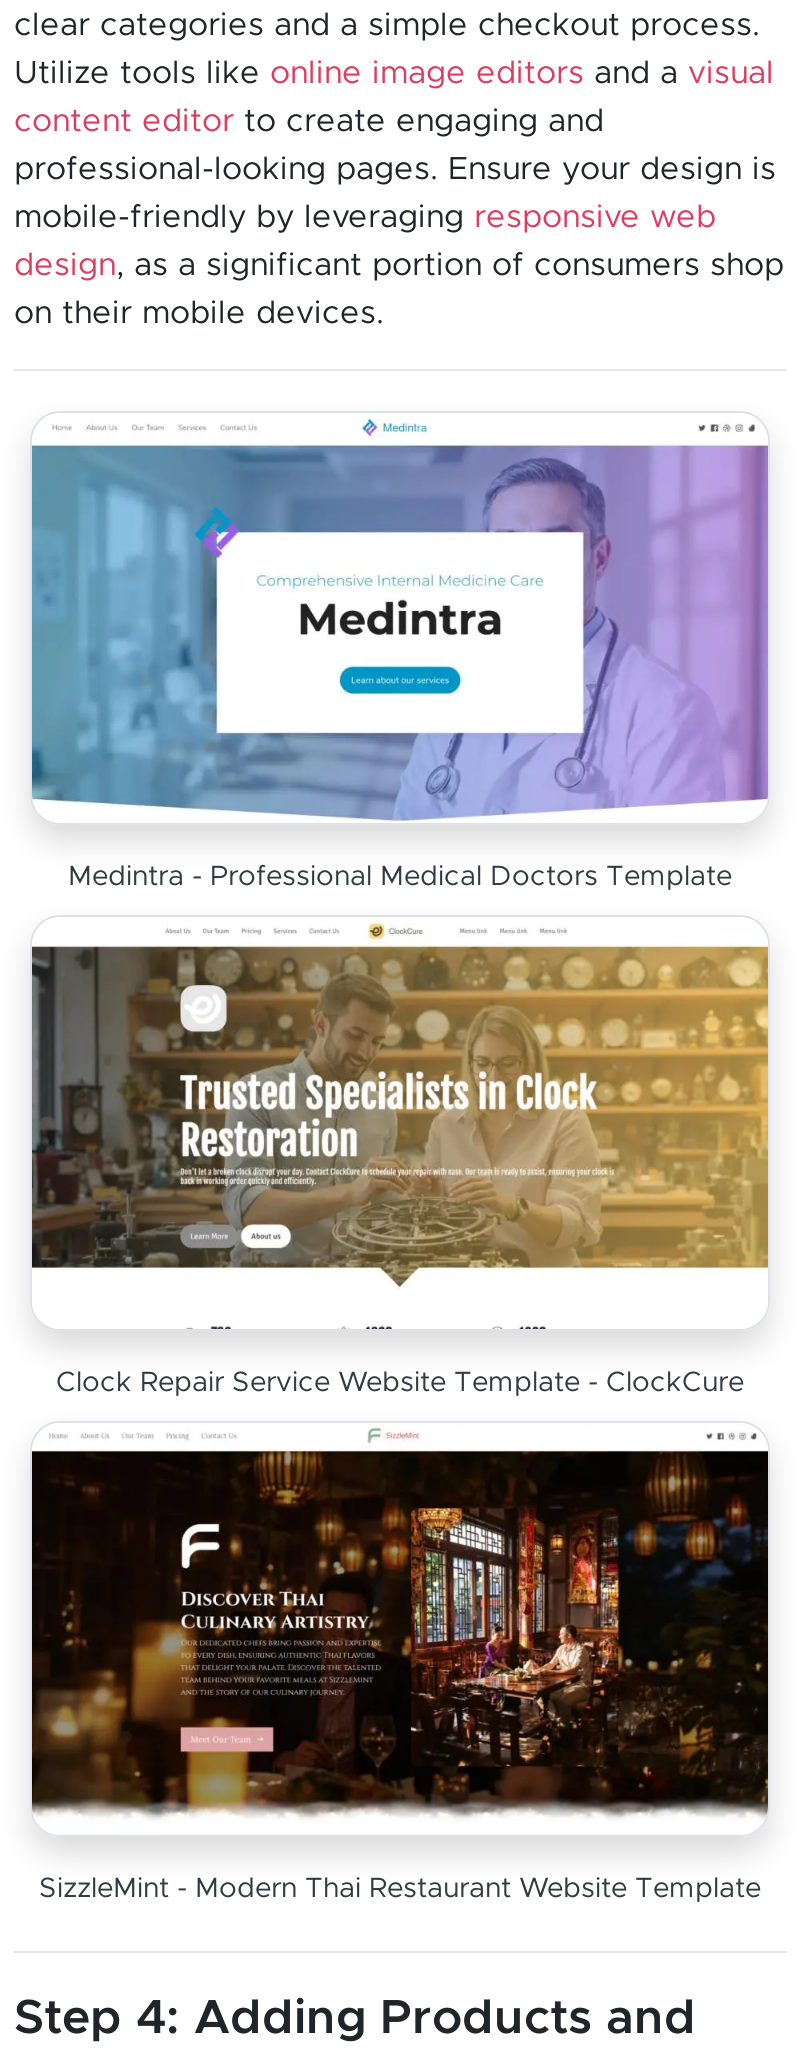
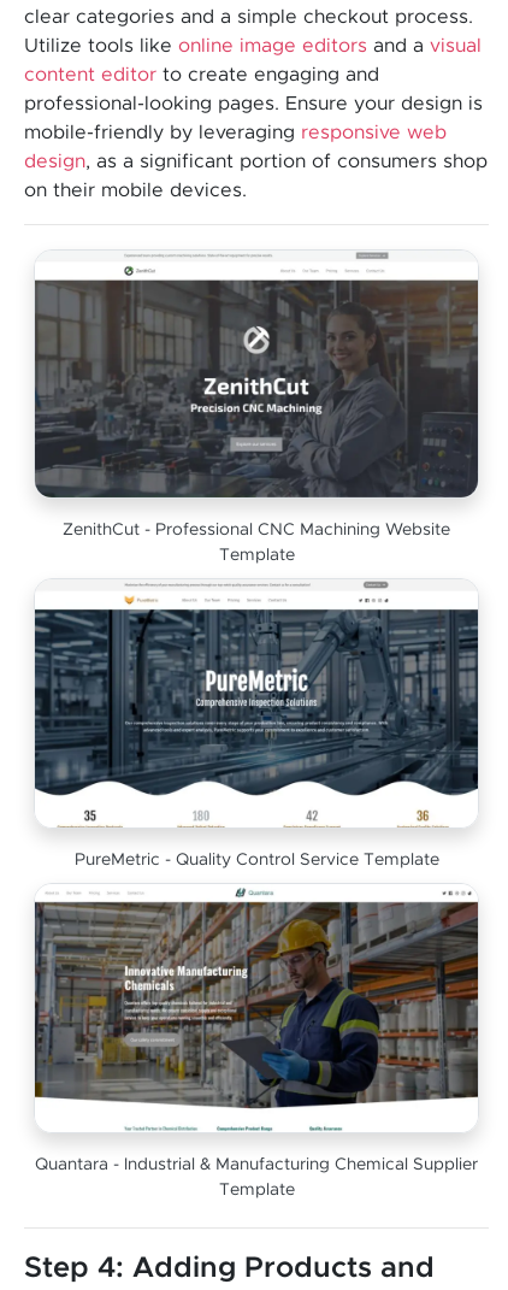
- [image]
- Medintra - Professional Medical Doctors Template
+ [image]
+ ZenithCut - Professional CNC Machining Website
+ Template

- [image]
- Clock Repair Service Website Template - ClockCure
+ [image]
+ PureMetric - Quality Control Service Template

- [image]
- SizzleMint - Modern Thai Restaurant Website Template
+ [image]
+ Quantara - Industrial & Manufacturing Chemical Supplier
+ Template
